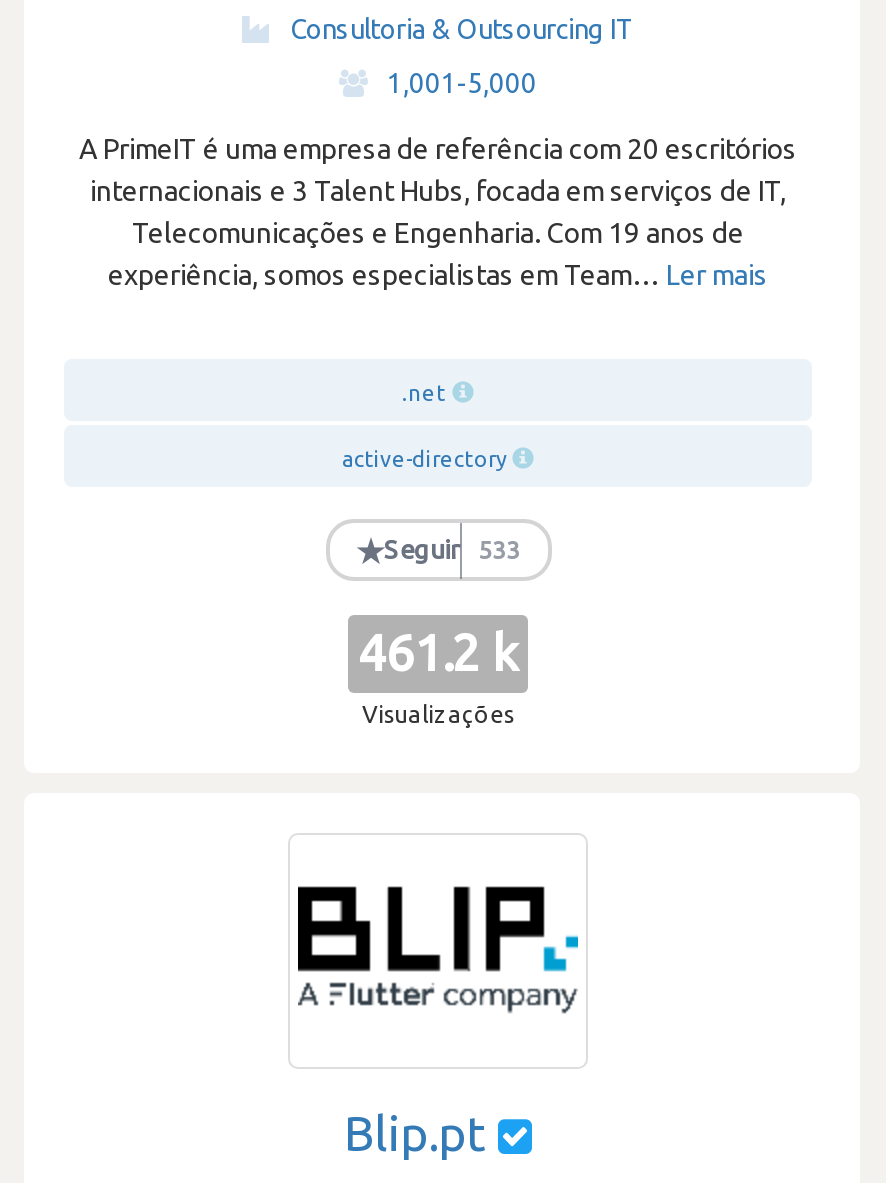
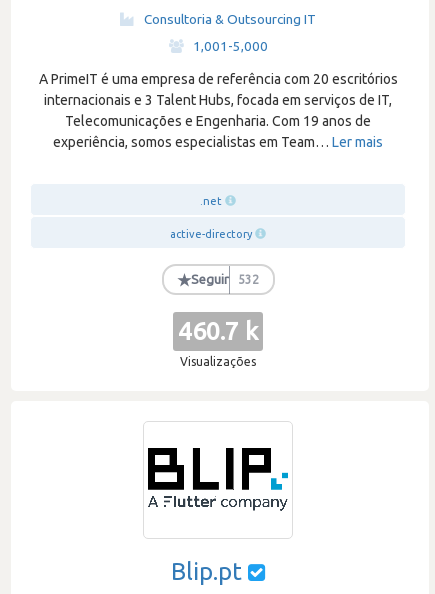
- 533
+ 532

- 461.2 k
+ 460.7 k
